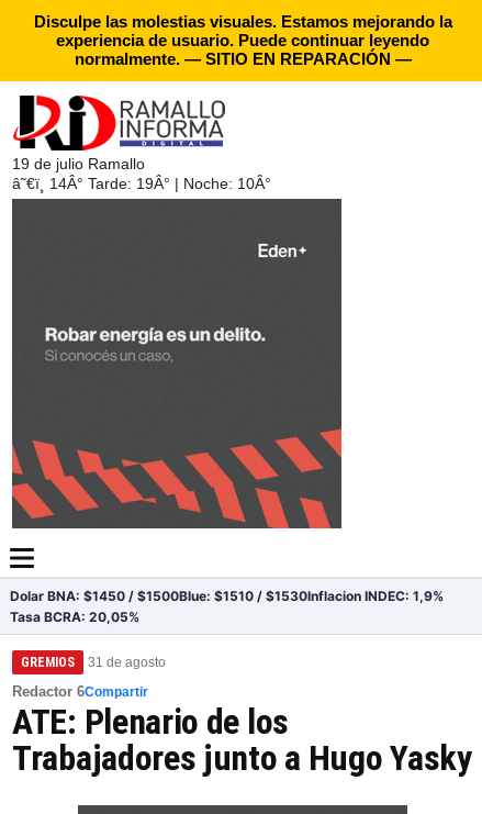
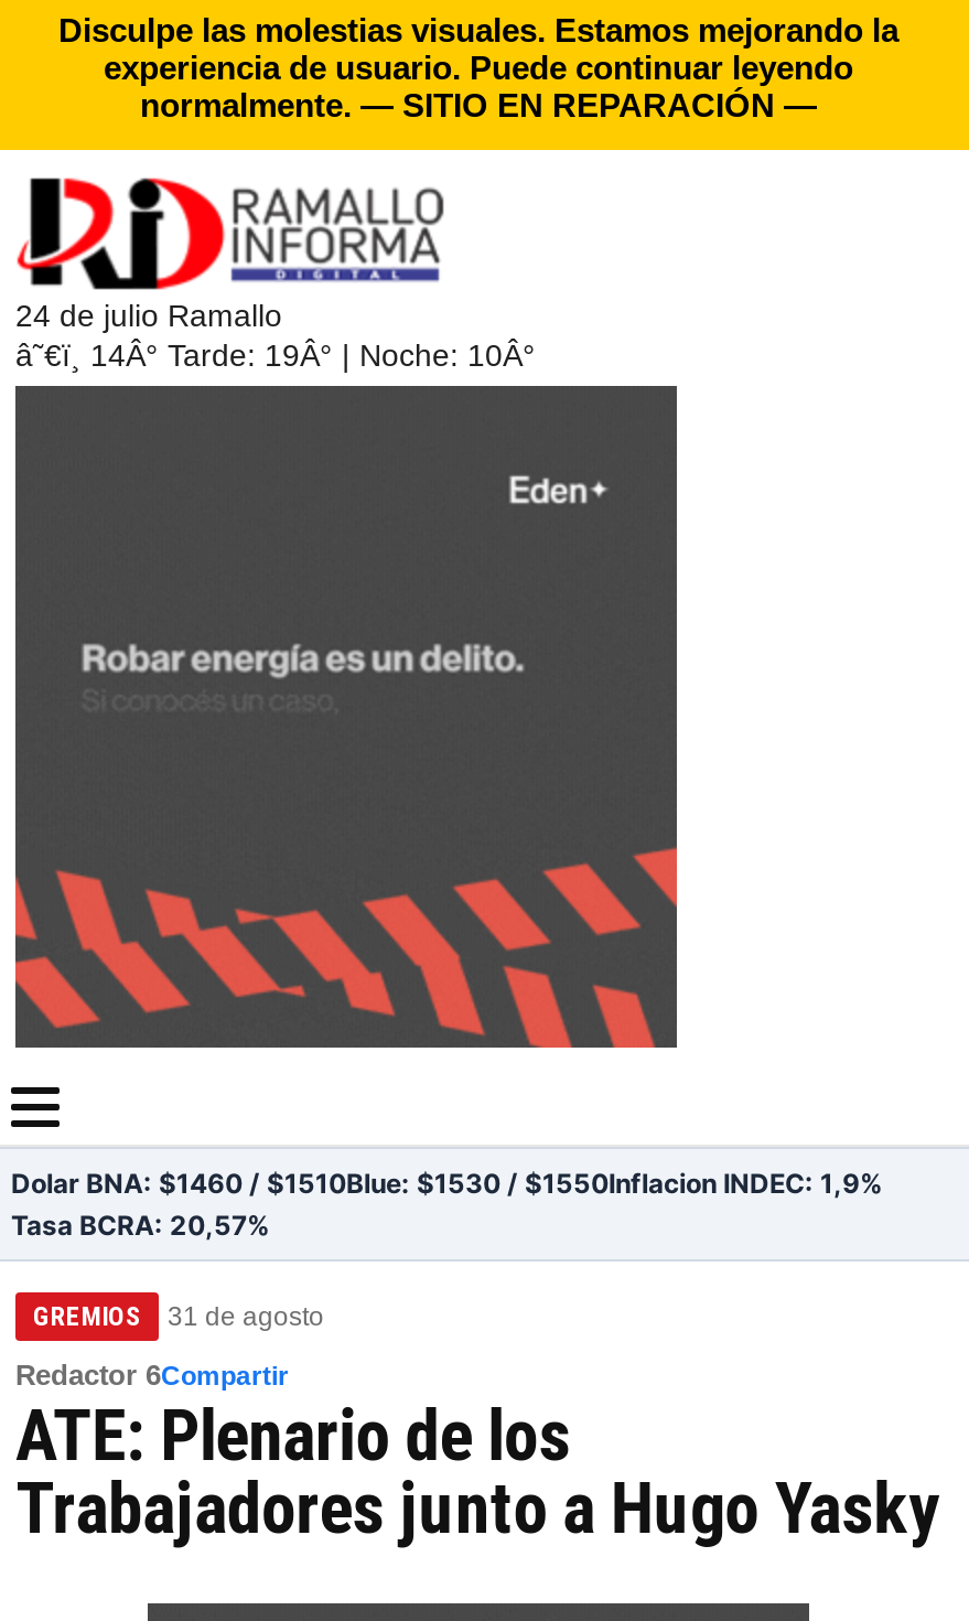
- 19 de julio Ramallo
+ 24 de julio Ramallo

- Dolar BNA: $1450 / $1500Blue: $1510 / $1530Inflacion INDEC: 1,9%
+ Dolar BNA: $1460 / $1510Blue: $1530 / $1550Inflacion INDEC: 1,9%

- Tasa BCRA: 20,05%
+ Tasa BCRA: 20,57%
